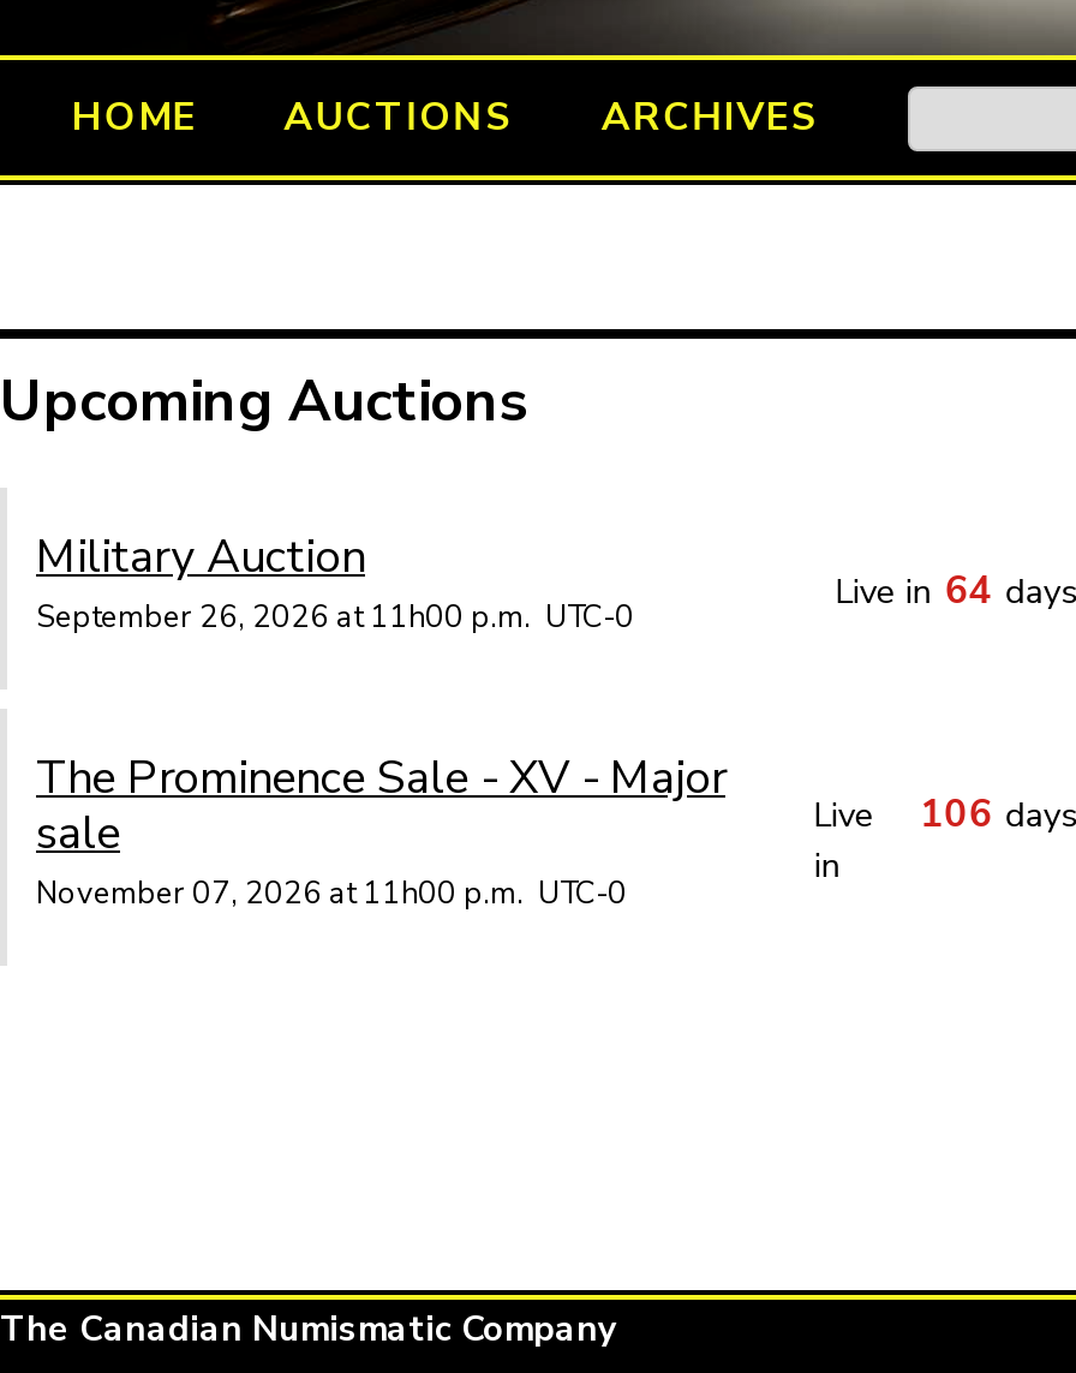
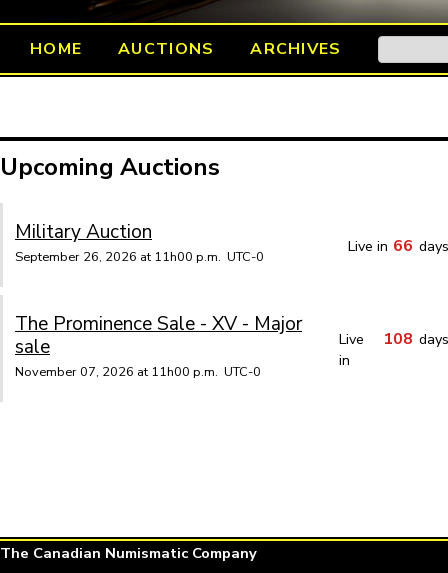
- Live in 64 days
+ Live in 66 days

- Live 106 days
+ Live 108 days
